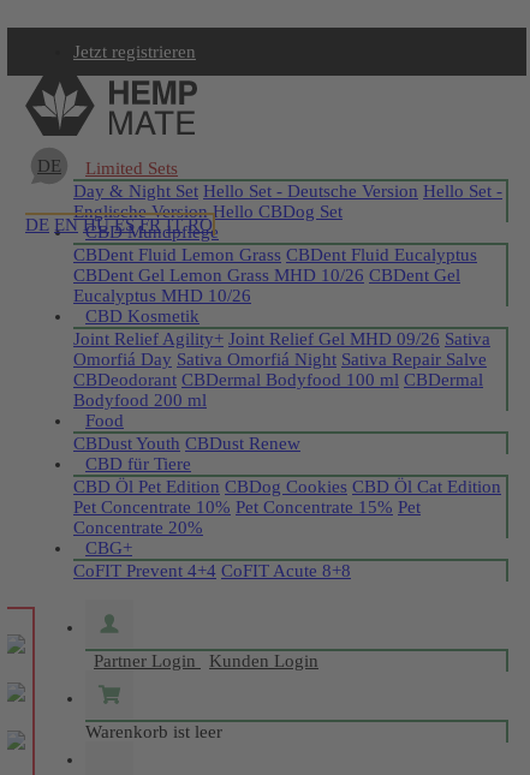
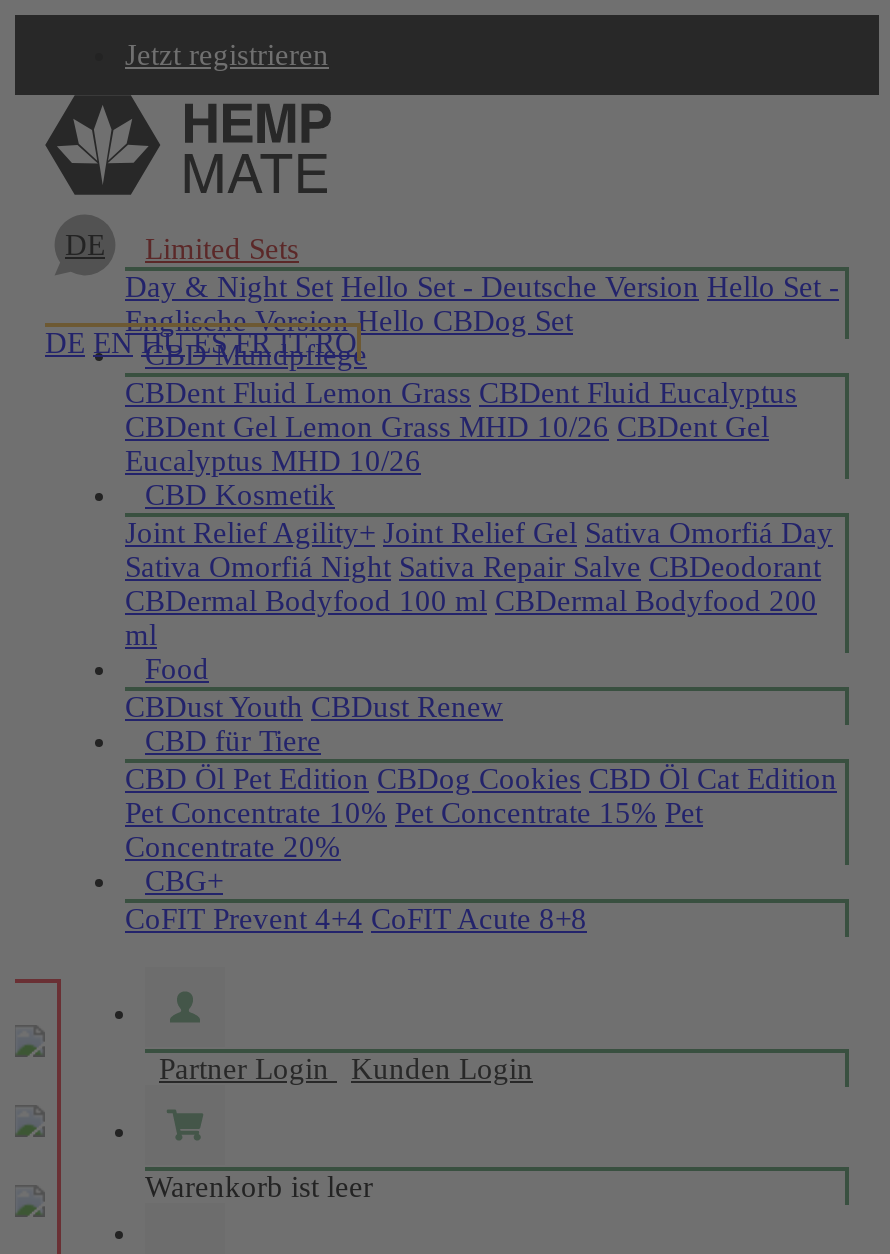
- Joint Relief Agility+ Joint Relief Gel MHD 09/26 Sativa
- Omorfiá Day Sativa Omorfiá Night Sativa Repair Salve
- CBDeodorant CBDermal Bodyfood 100 ml CBDermal
- Bodyfood 200 ml
+ Joint Relief Agility+ Joint Relief Gel Sativa Omorfiá Day
+ Sativa Omorfiá Night Sativa Repair Salve CBDeodorant
+ CBDermal Bodyfood 100 ml CBDermal Bodyfood 200
+ ml
